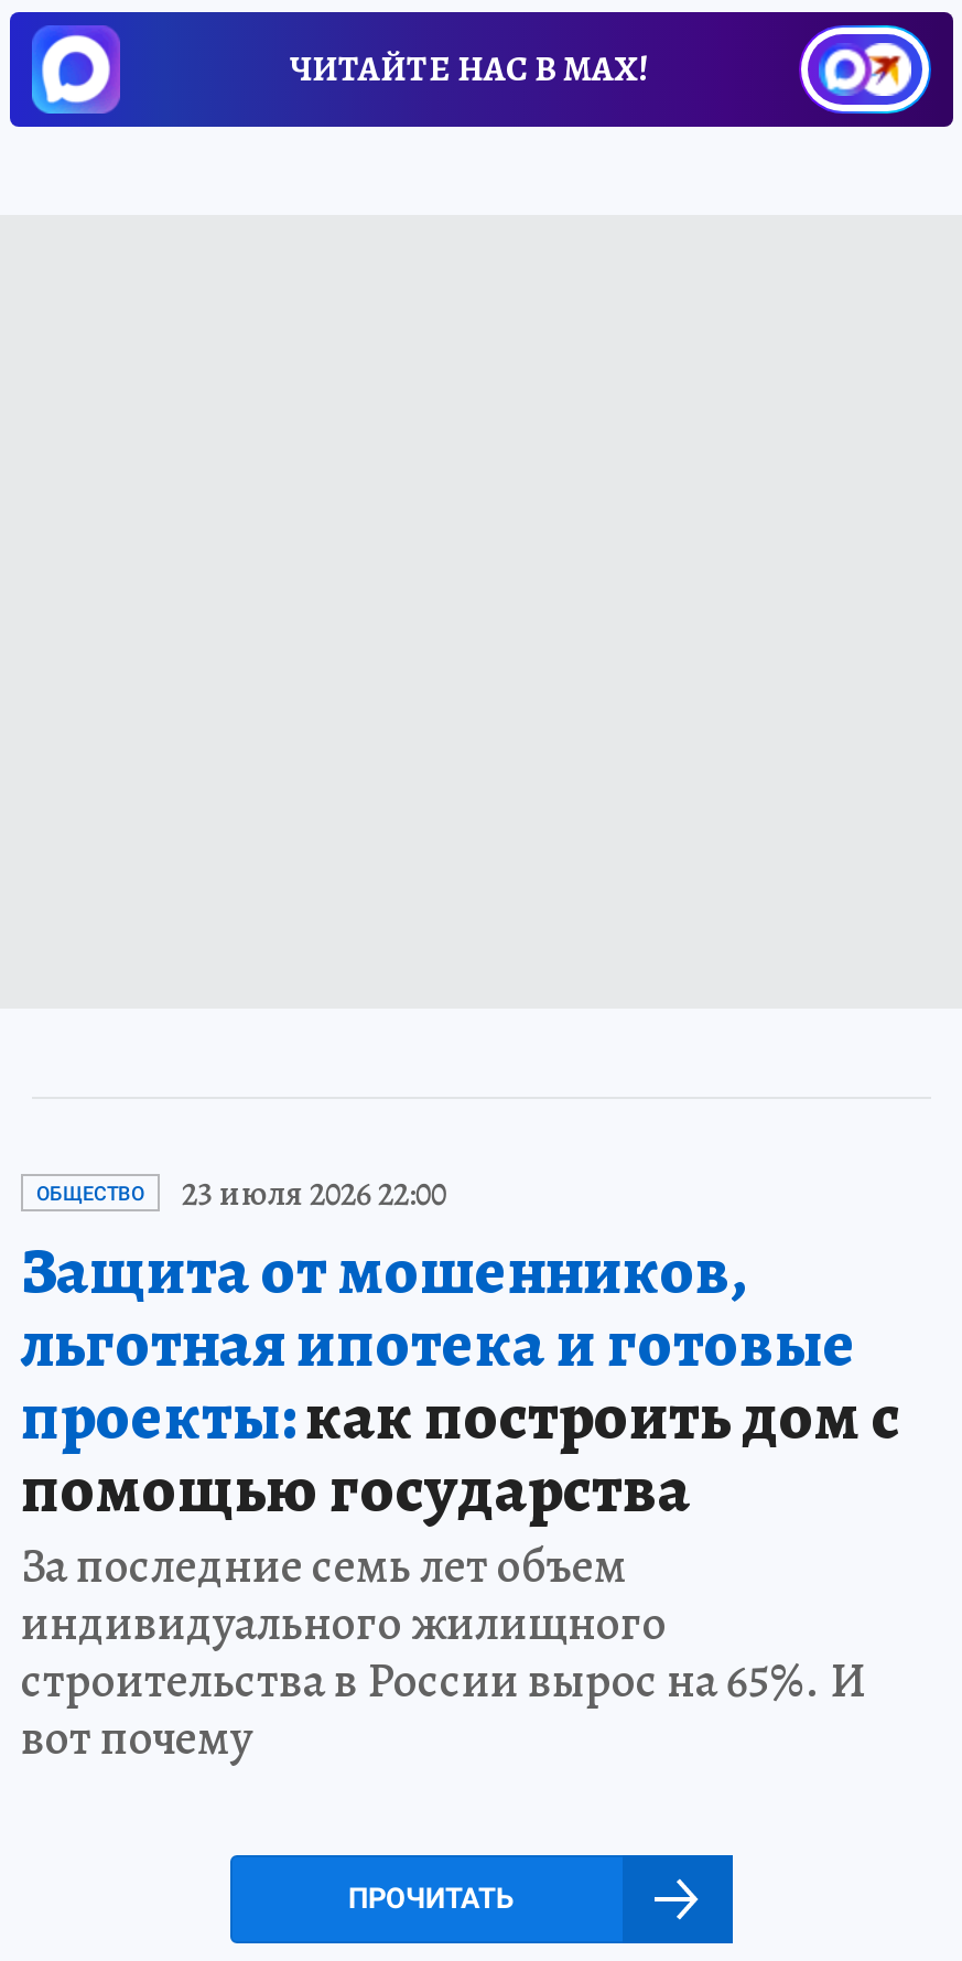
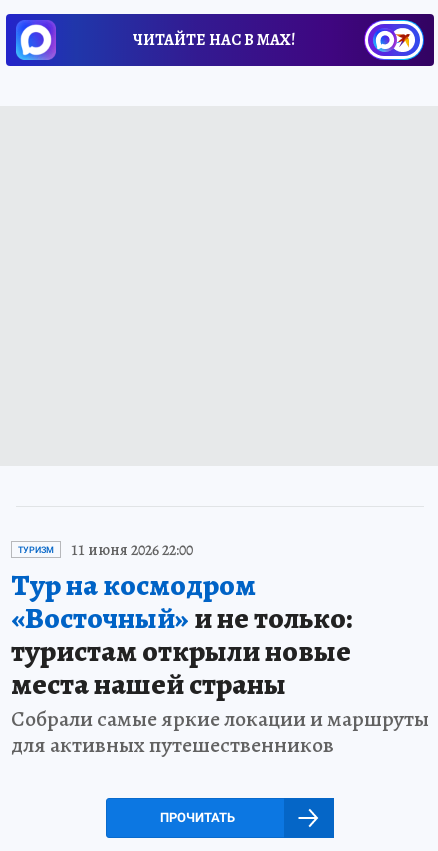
- ОБЩЕСТВО
- 23 июля 2026 22:00
- Защита от мошенников,
- льготная ипотека и готовые
- проекты:как построить дом с
- помощью государства
- За последние семь лет объем
- индивидуального жилищного
- строительства в России вырос на 65%. И
- вот почему
+ ТУРИЗМ
+ 11 июня 2026 22:00
+ Тур на космодром
+ «Восточный»и не только:
+ туристам открыли новые
+ места нашей страны
+ Собрали самые яркие локации и маршруты
+ для активных путешественников
